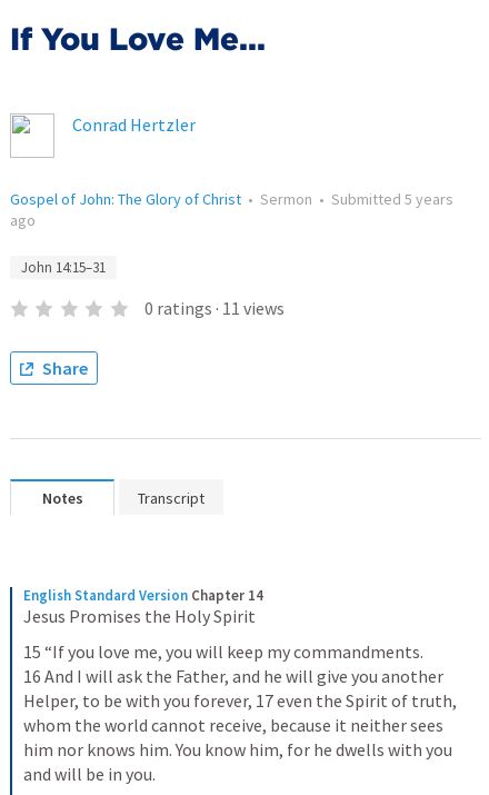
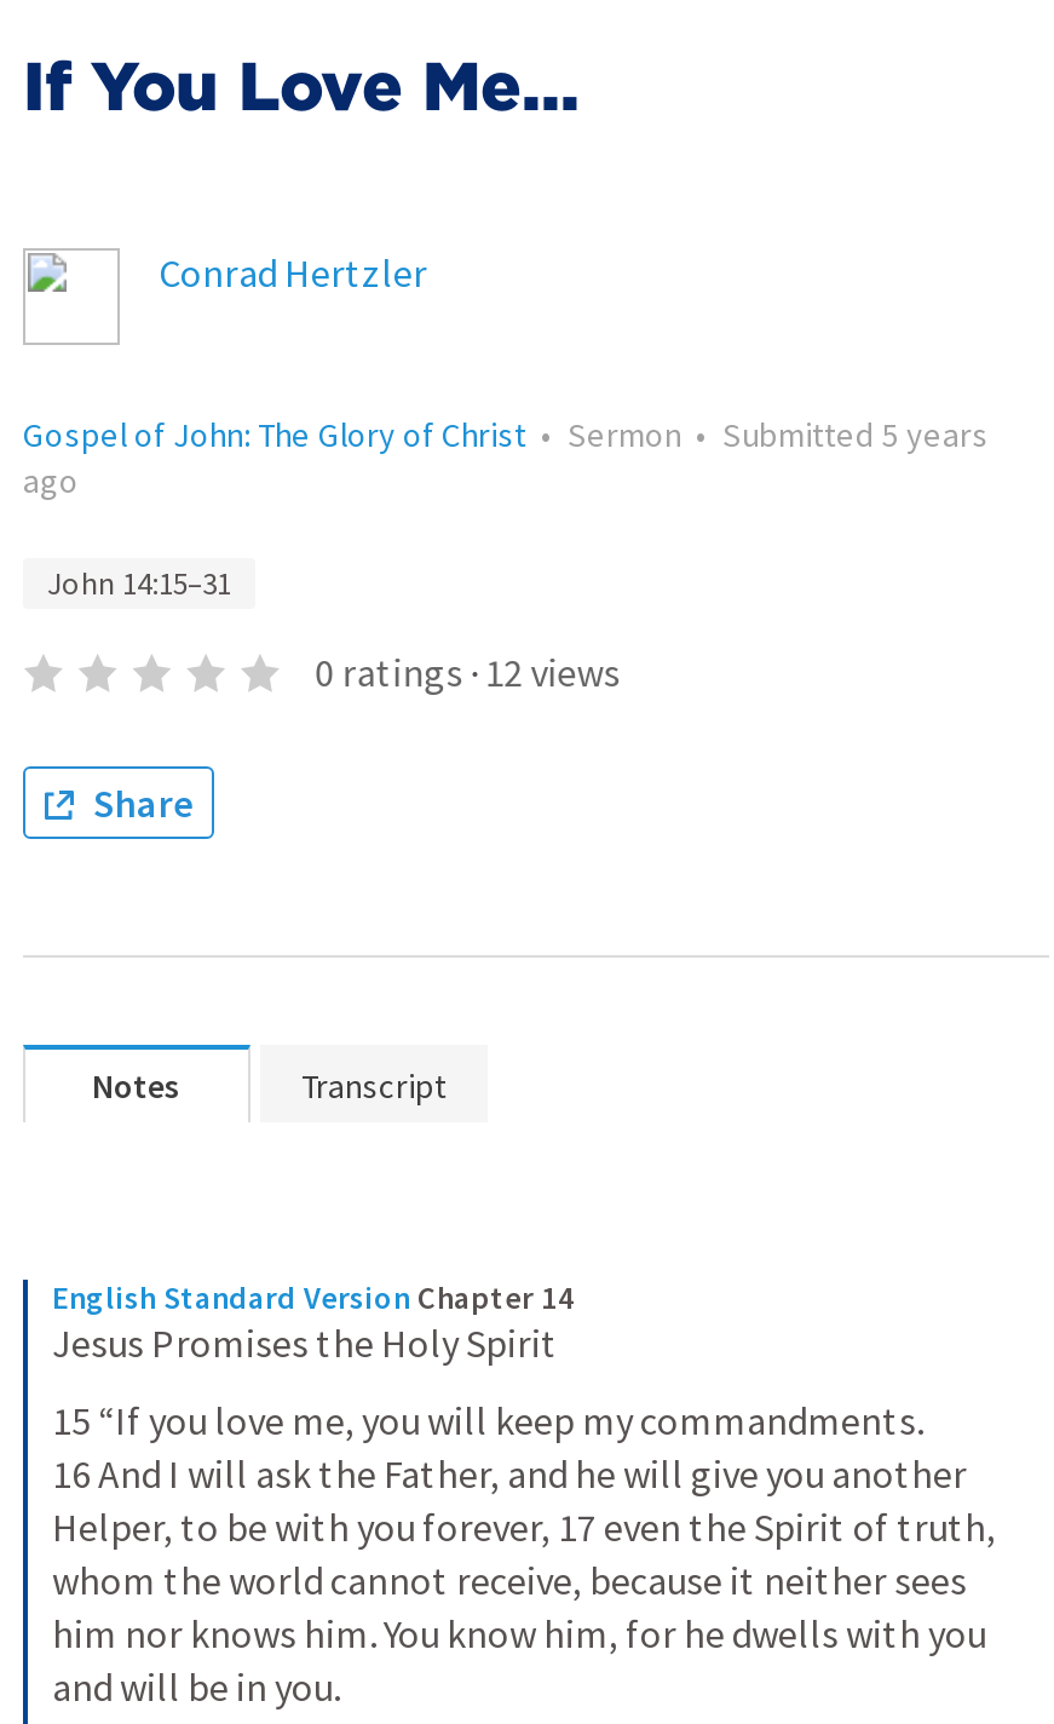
- 0 ratings · 11 views
+ 0 ratings · 12 views
